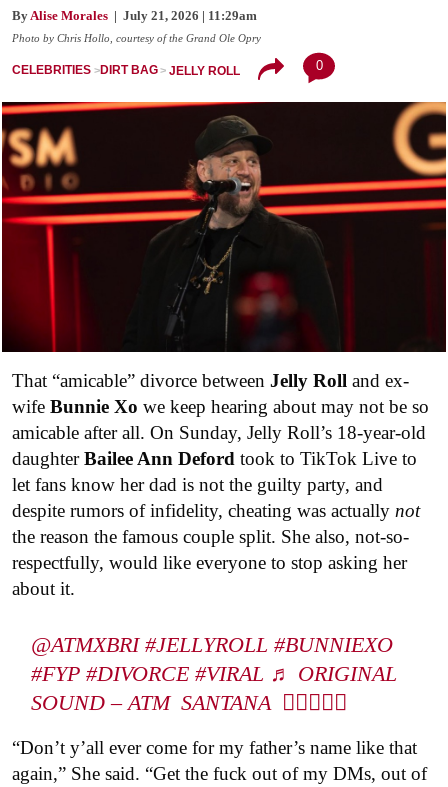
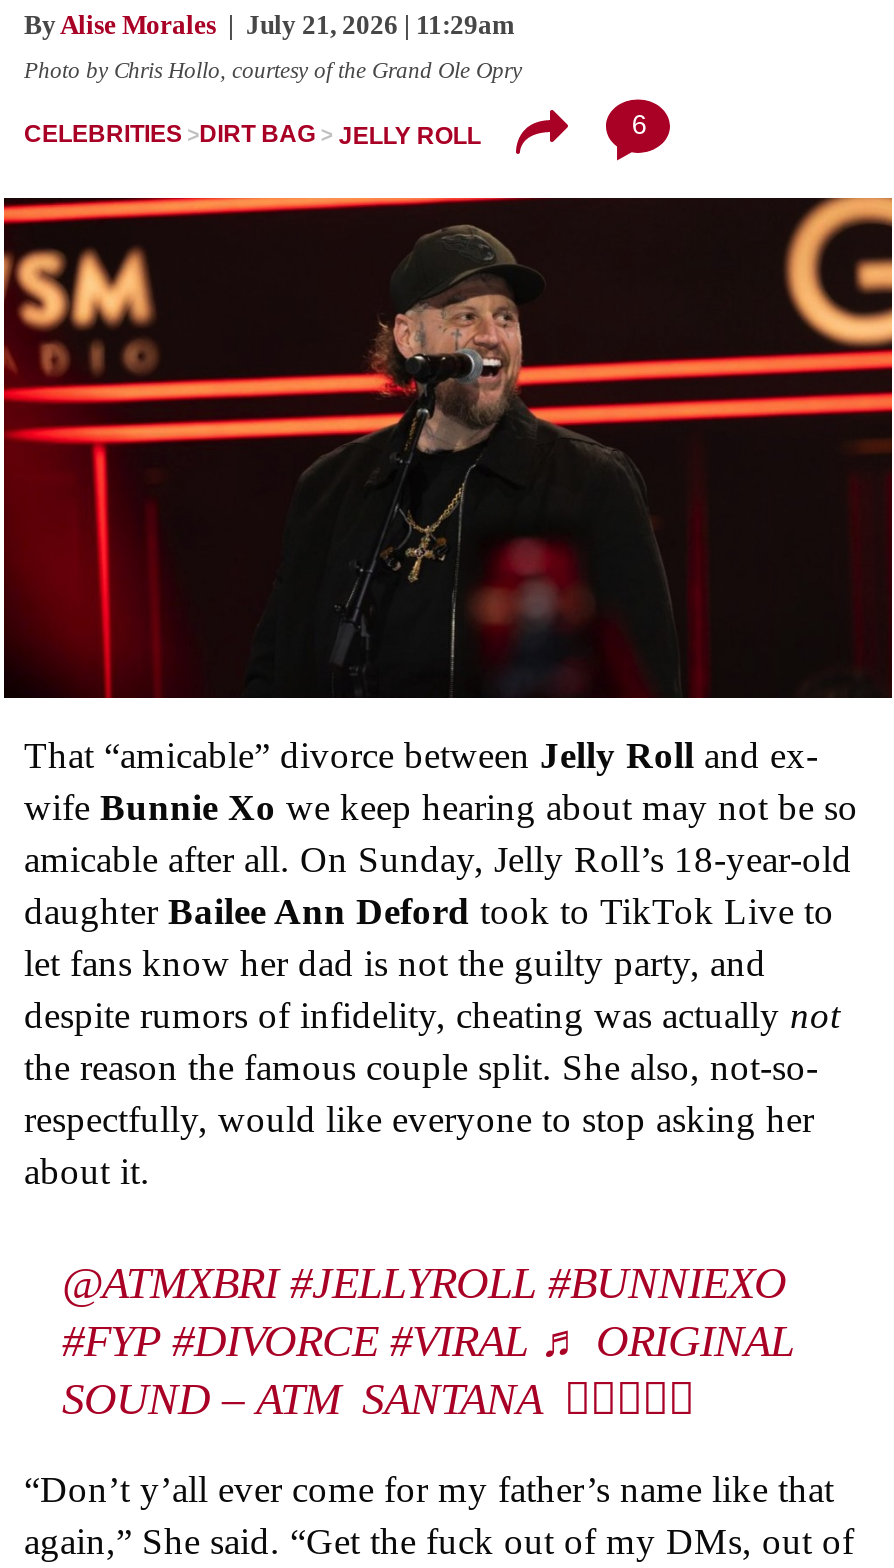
- 0
+ 6
